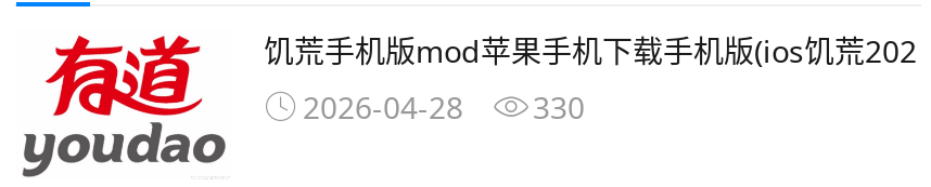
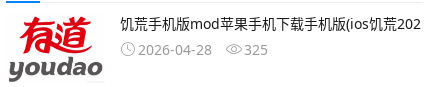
- 2026-04-28 330
+ 2026-04-28 325
